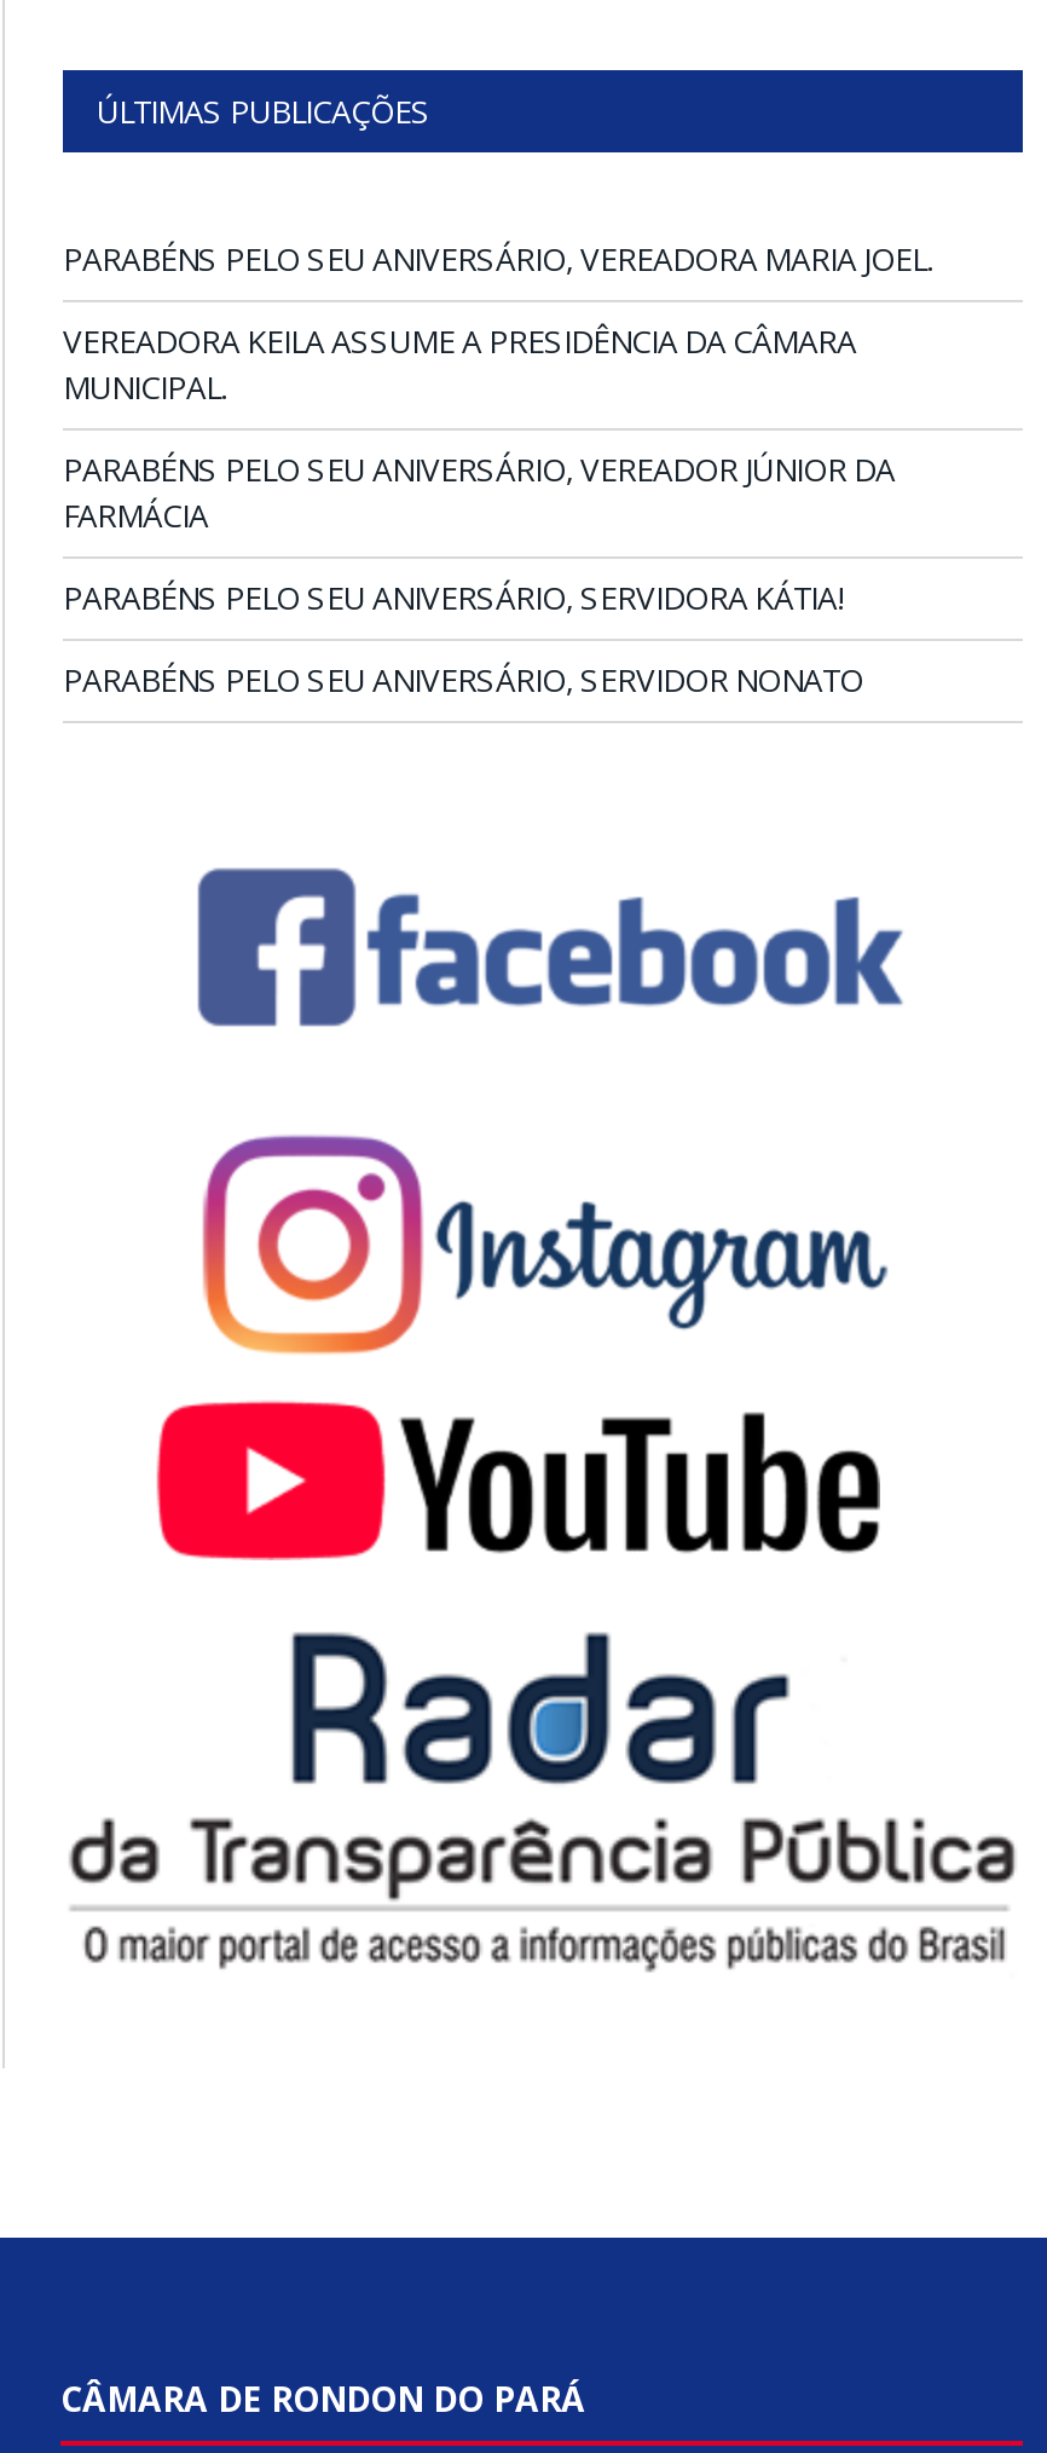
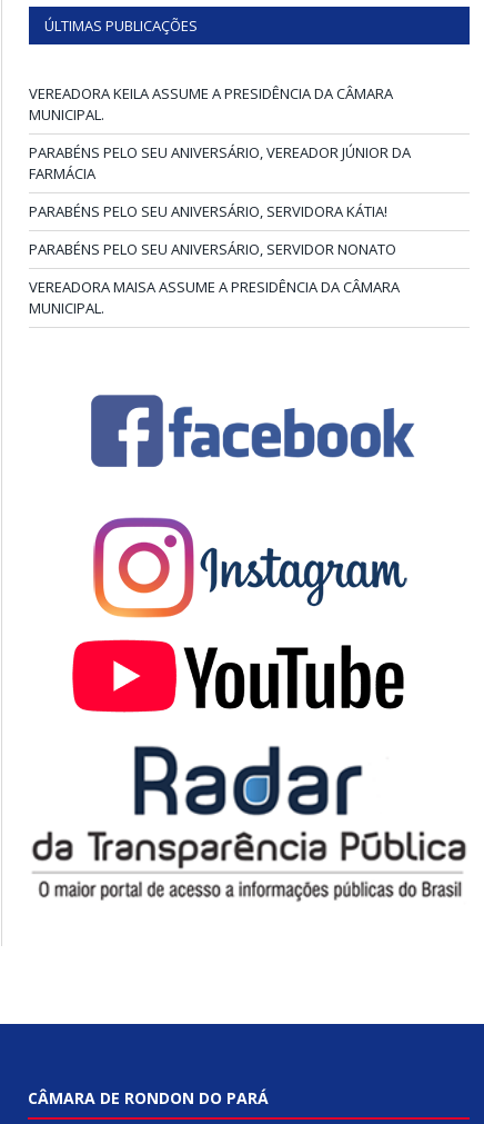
- PARABÉNS PELO SEU ANIVERSÁRIO, VEREADORA MARIA JOEL.

moved up: VEREADORA KEILA ASSUME A PRESIDÊNCIA DA CÂMARA | MUNICIPAL. | PARABÉNS PELO SEU ANIVERSÁRIO, VEREADOR JÚNIOR DA | FARMÁCIA | PARABÉNS PELO SEU ANIVERSÁRIO, SERVIDORA KÁTIA! | PARABÉNS PELO SEU ANIVERSÁRIO, SERVIDOR NONATO

+ VEREADORA MAISA ASSUME A PRESIDÊNCIA DA CÂMARA
+ MUNICIPAL.
